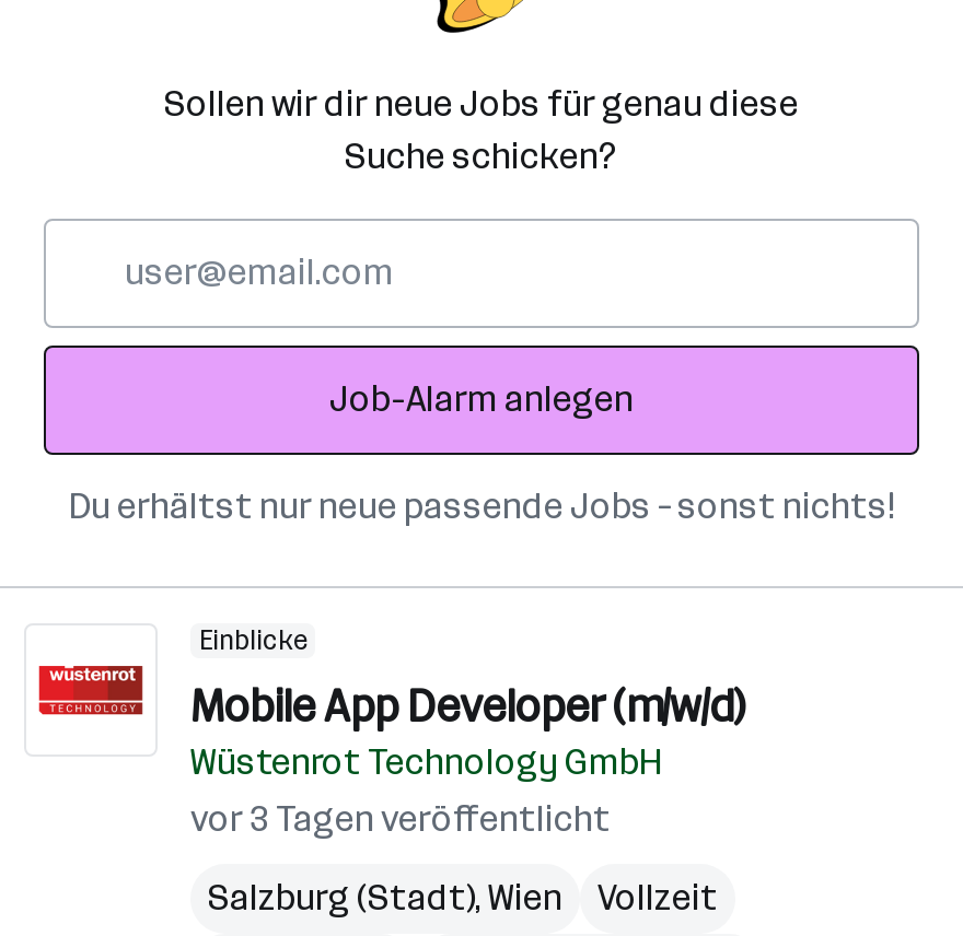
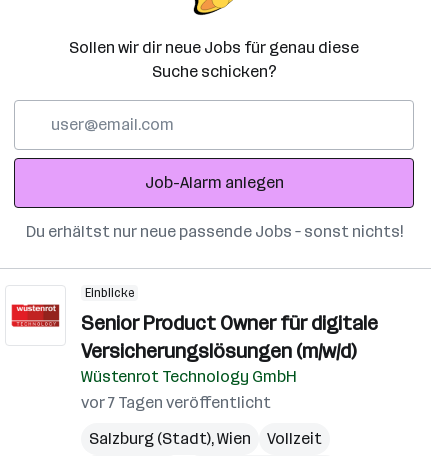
- Mobile App Developer (m/w/d)
+ Senior Product Owner für digitale
+ Versicherungslösungen (m/w/d)

- vor 3 Tagen veröffentlicht
+ vor 7 Tagen veröffentlicht
